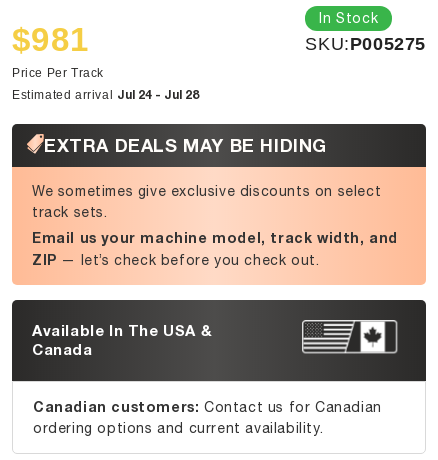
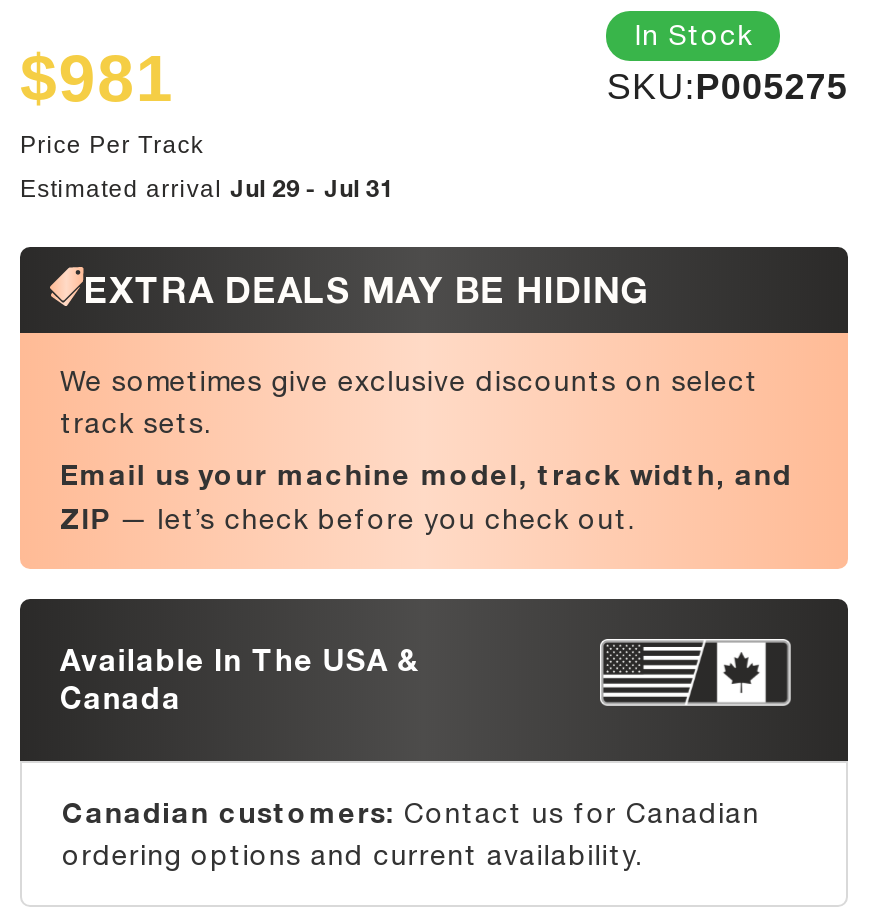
- Estimated arrival Jul 24 - Jul 28
+ Estimated arrival Jul 29 - Jul 31
